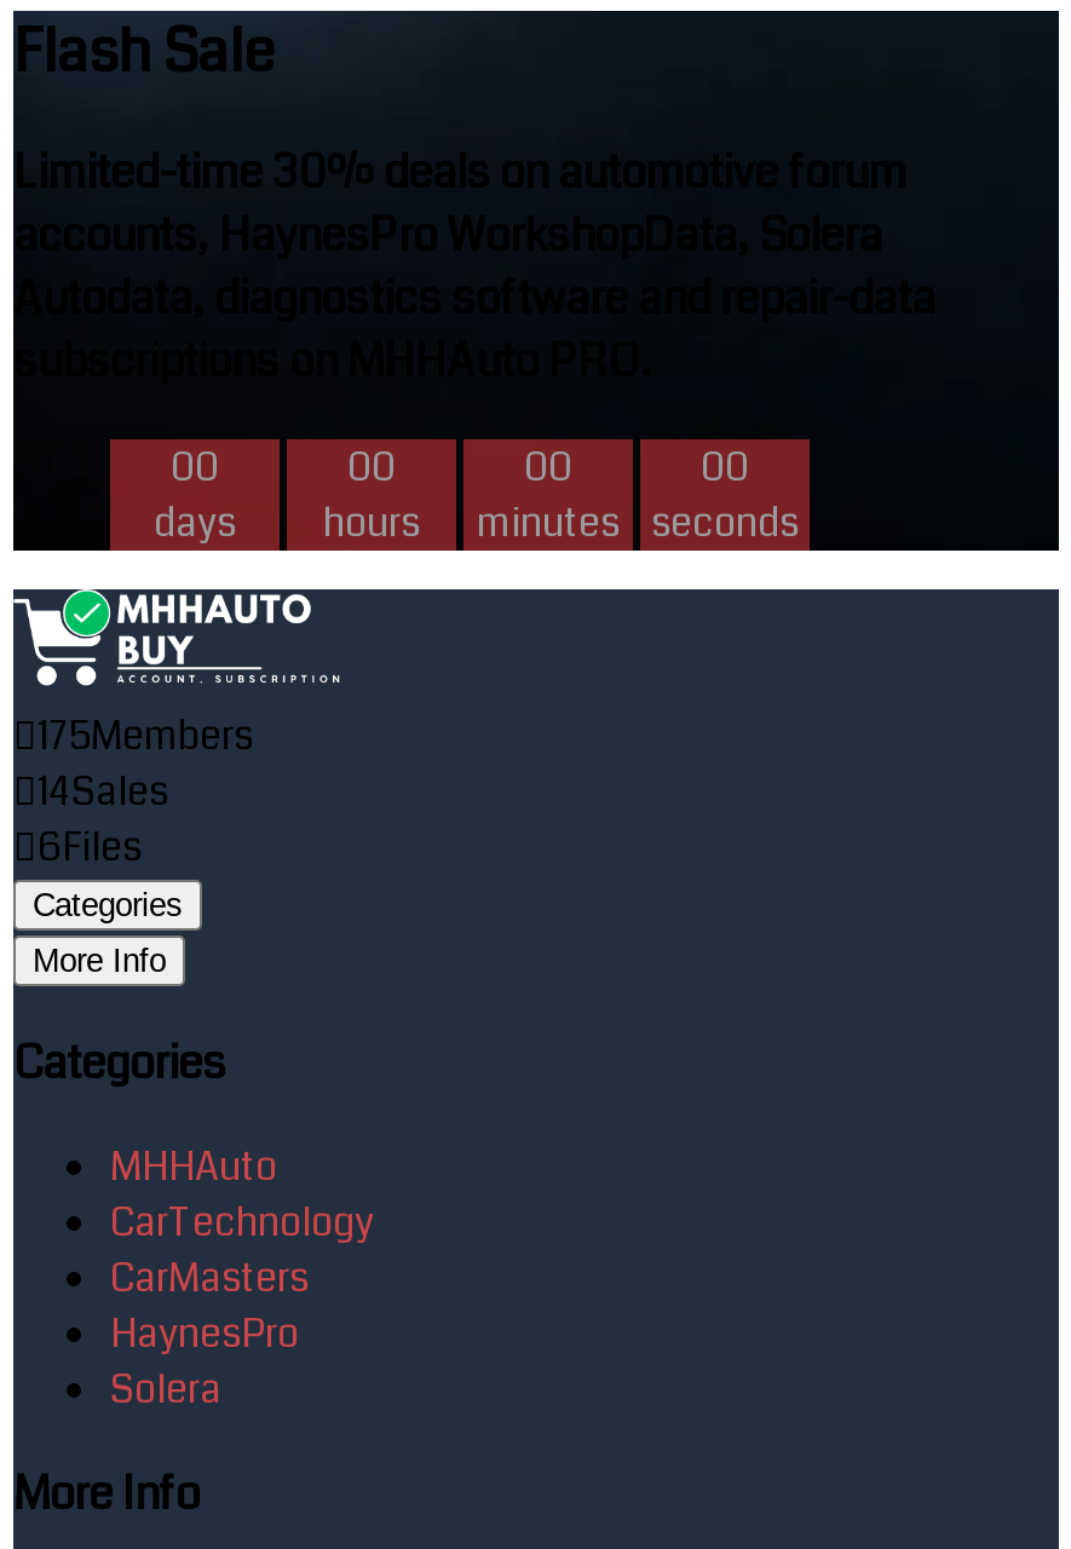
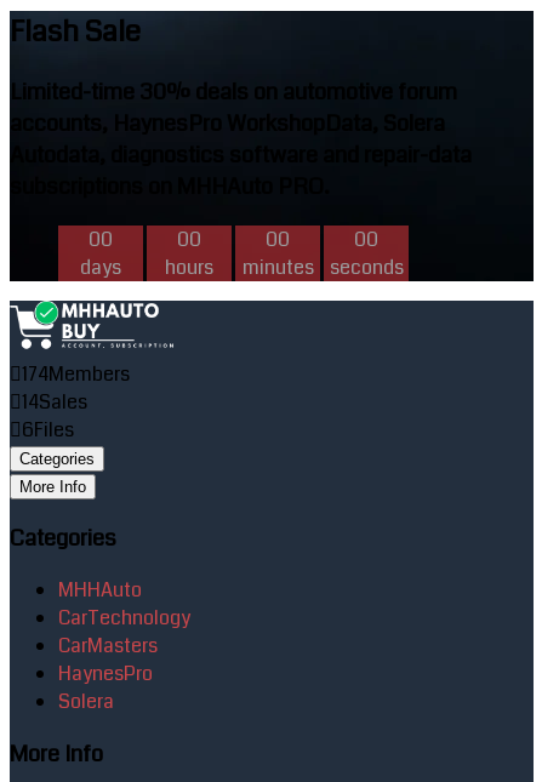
- 175Members
+ 174Members
